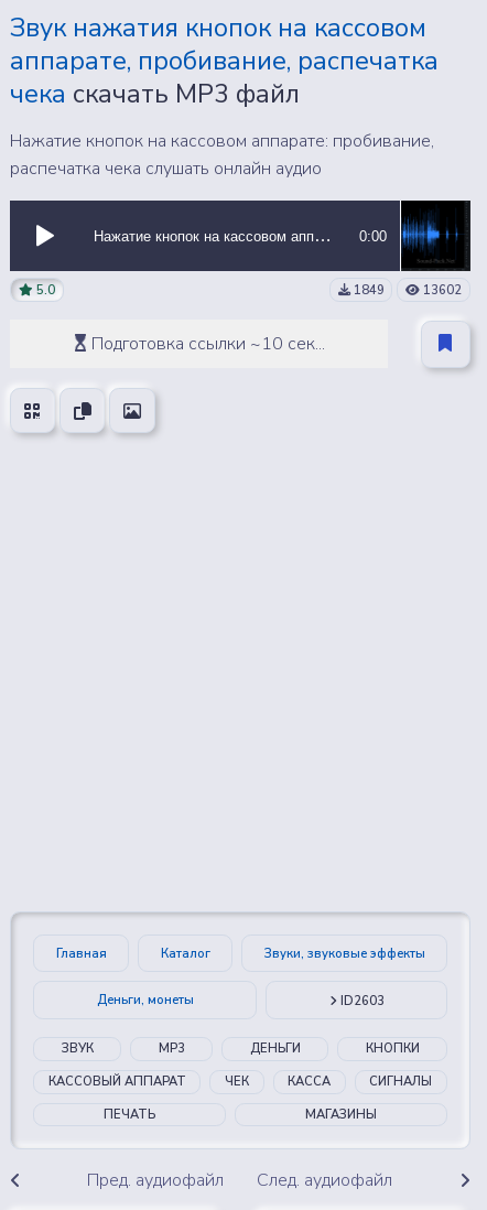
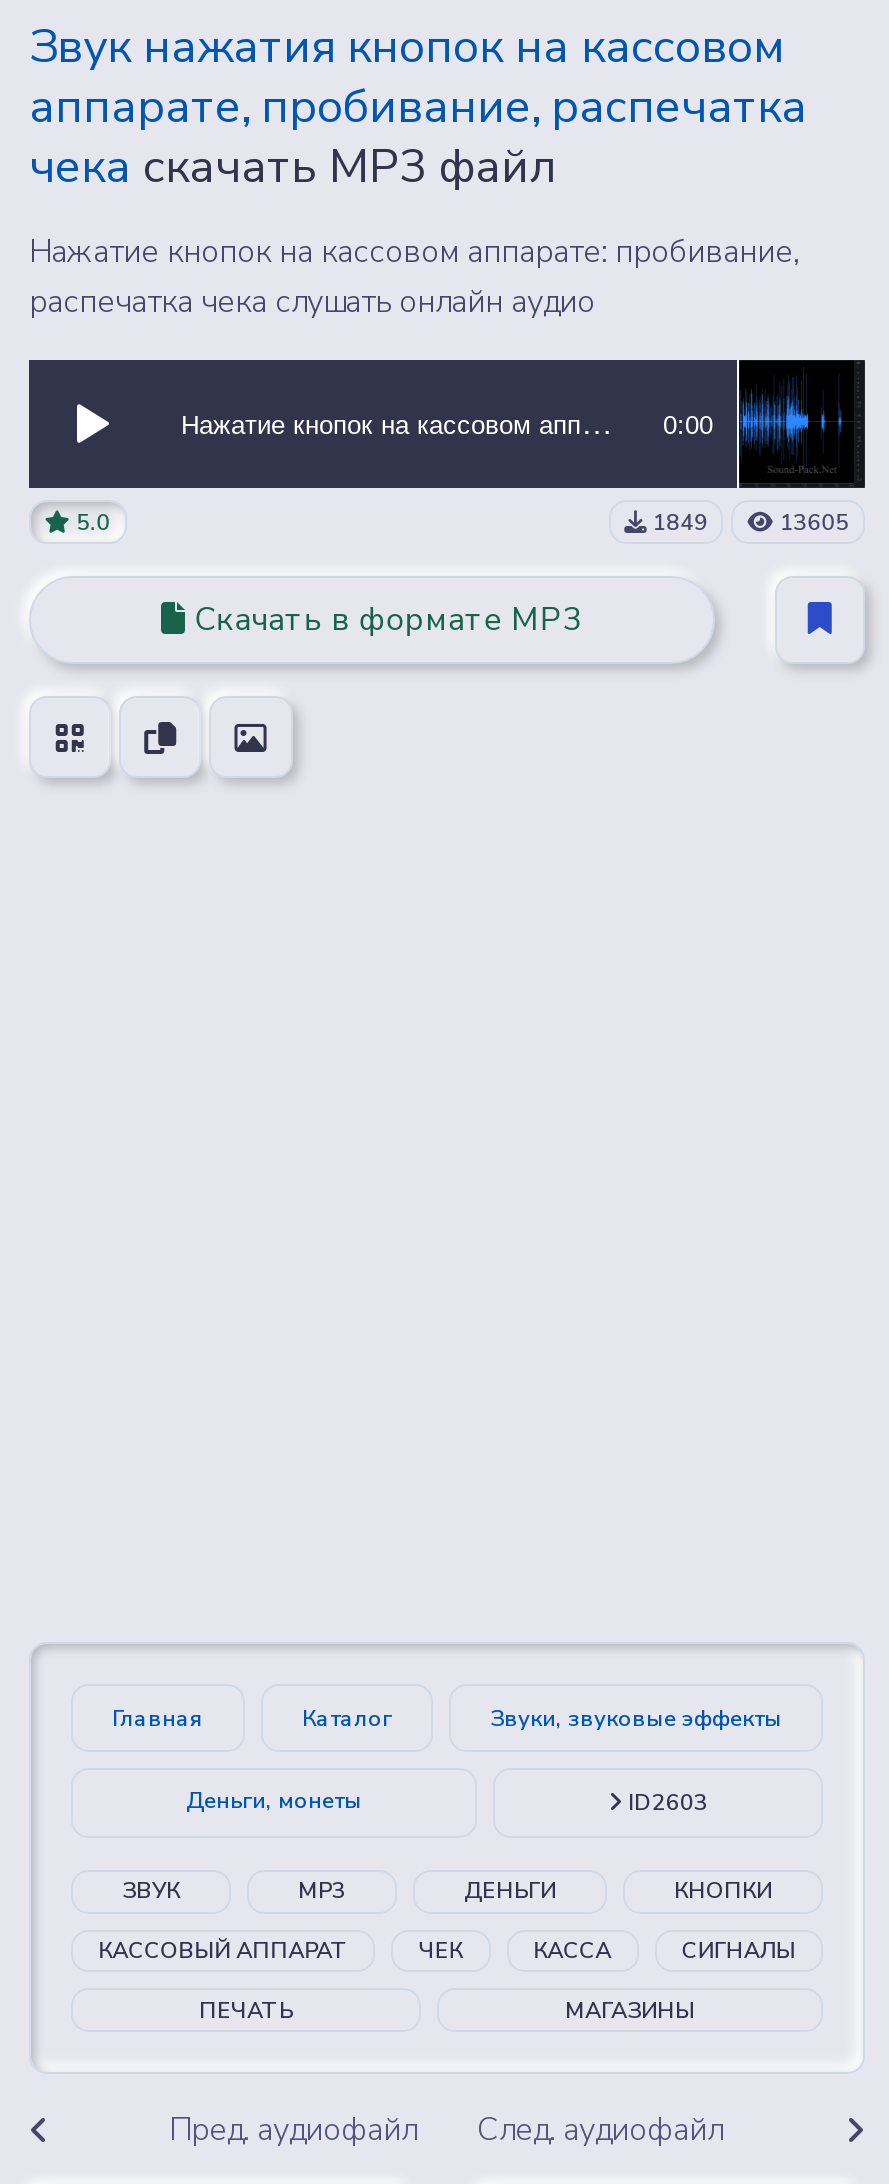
- 13602
+ 13605

- Подготовка ссылки ~10 сек...
+ Скачать в формате MP3
